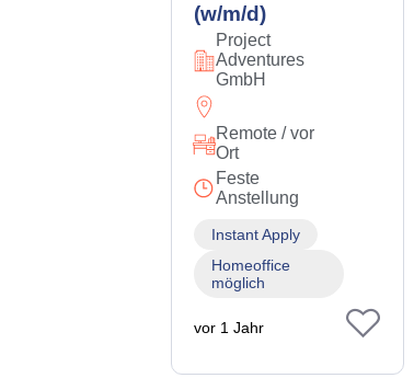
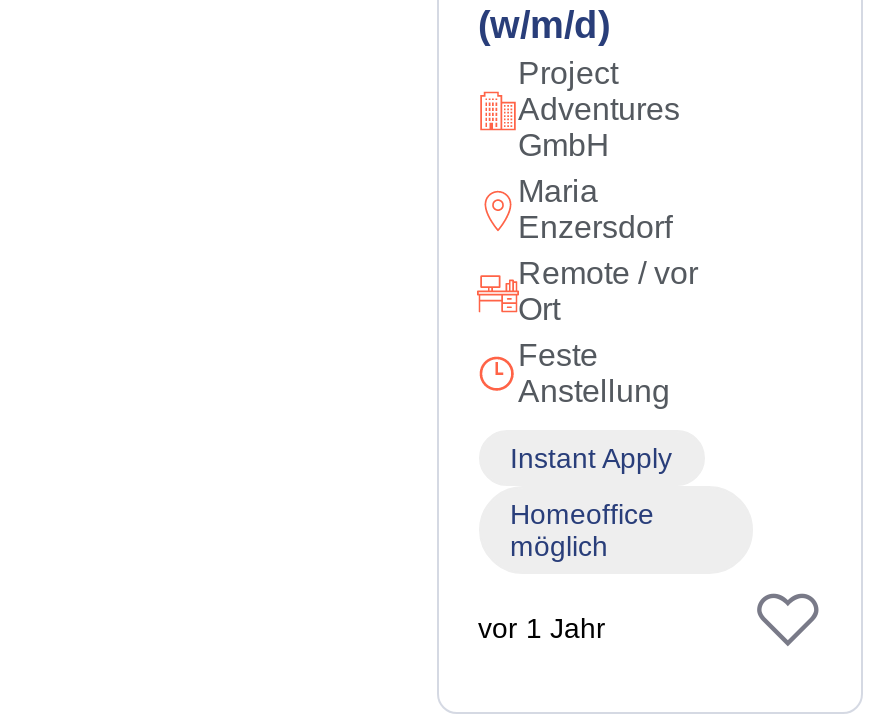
+ Maria
+ Enzersdorf
